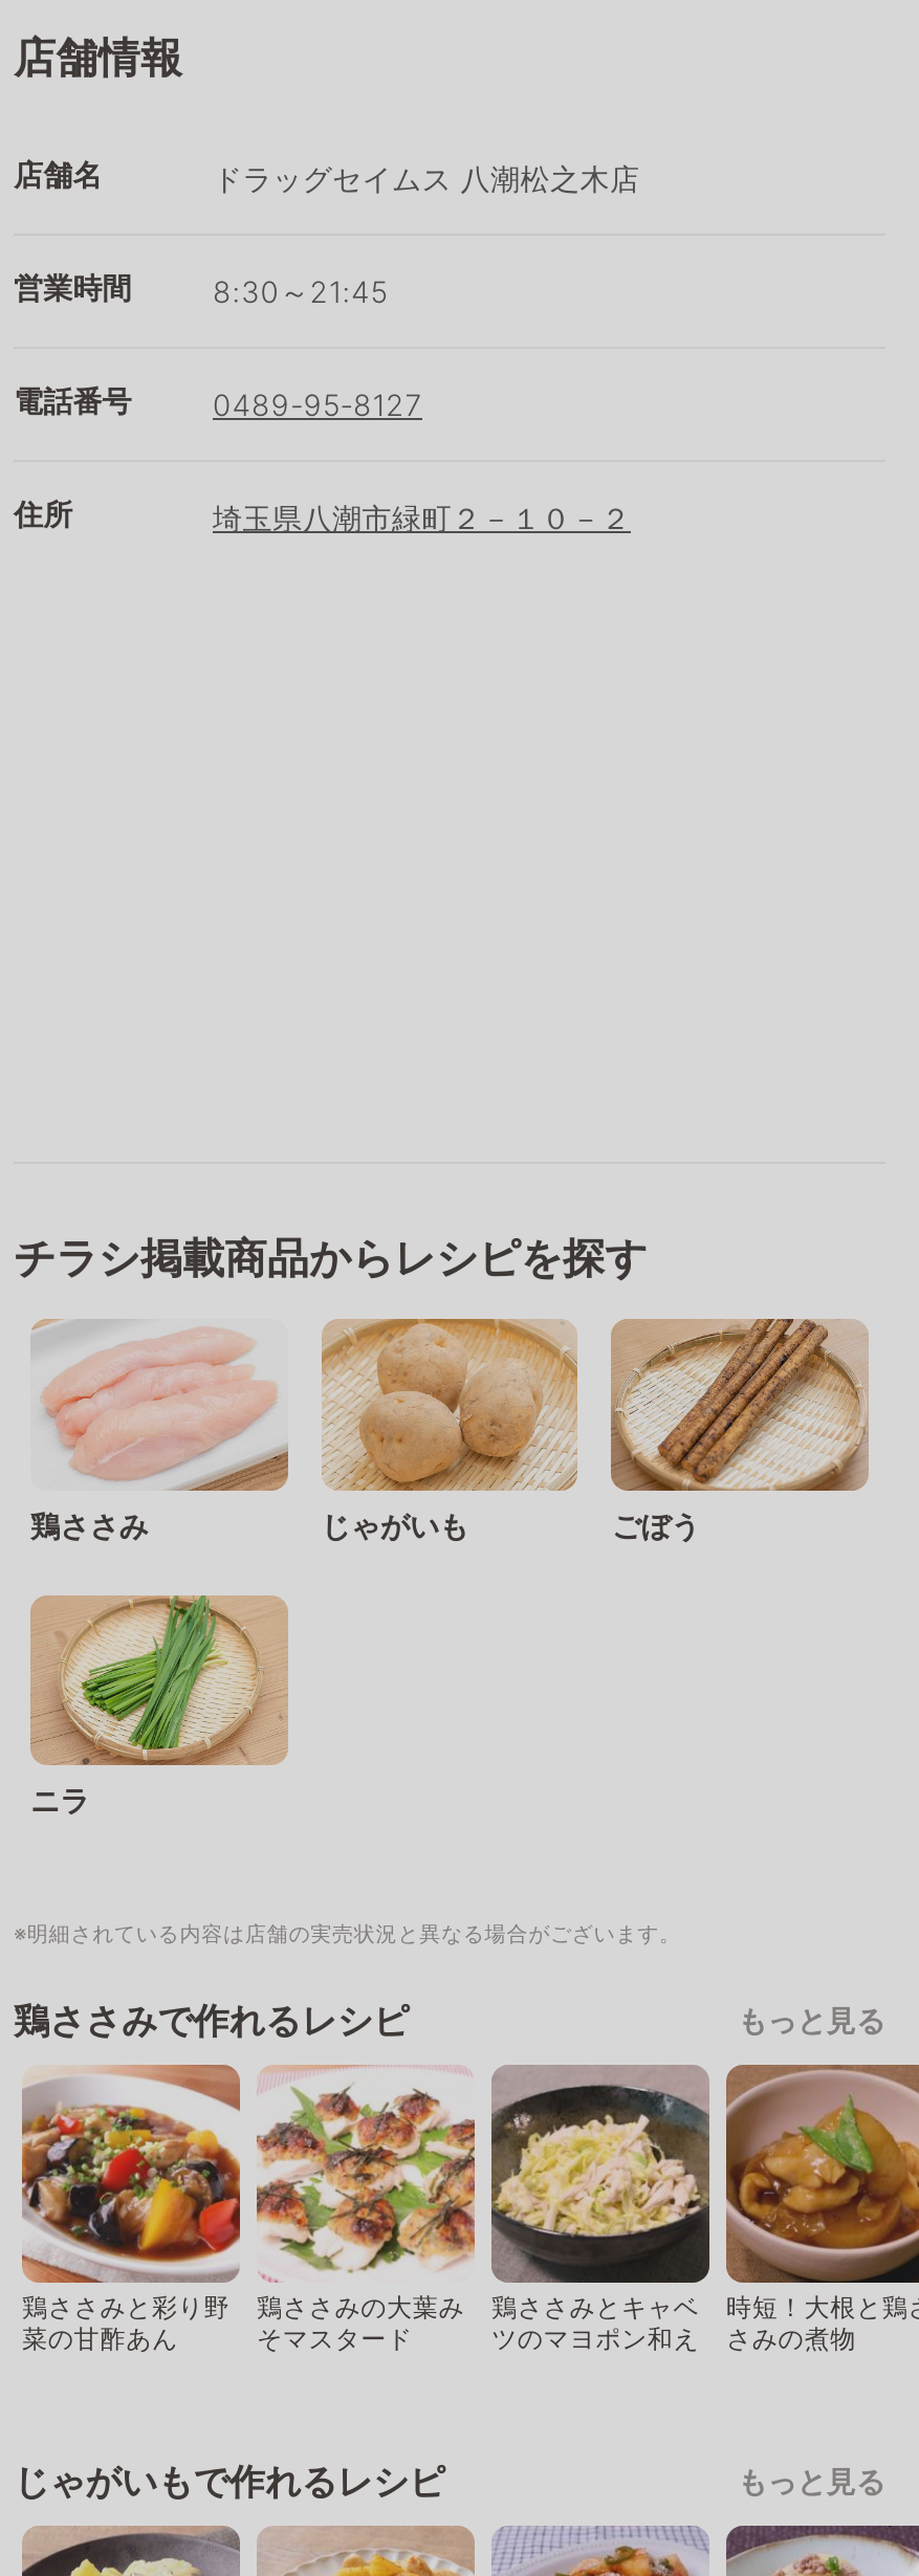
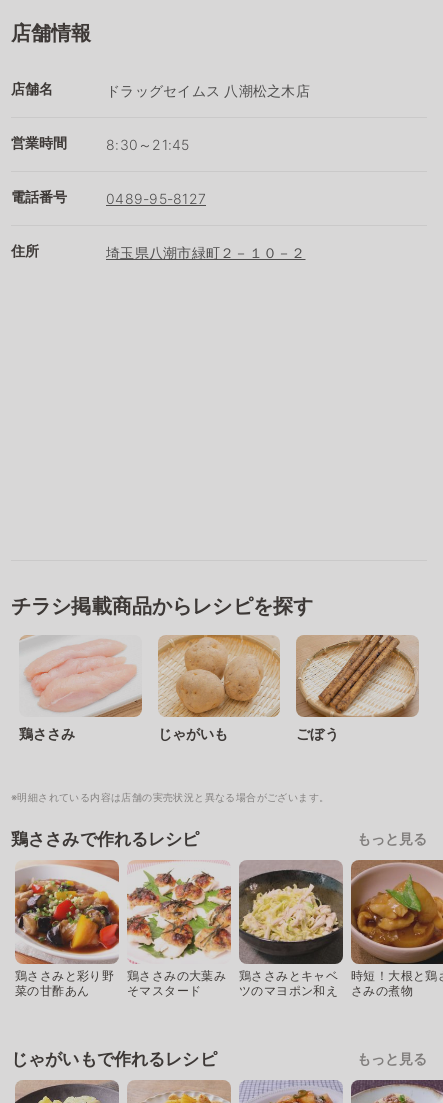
- [image]
- ニラ
